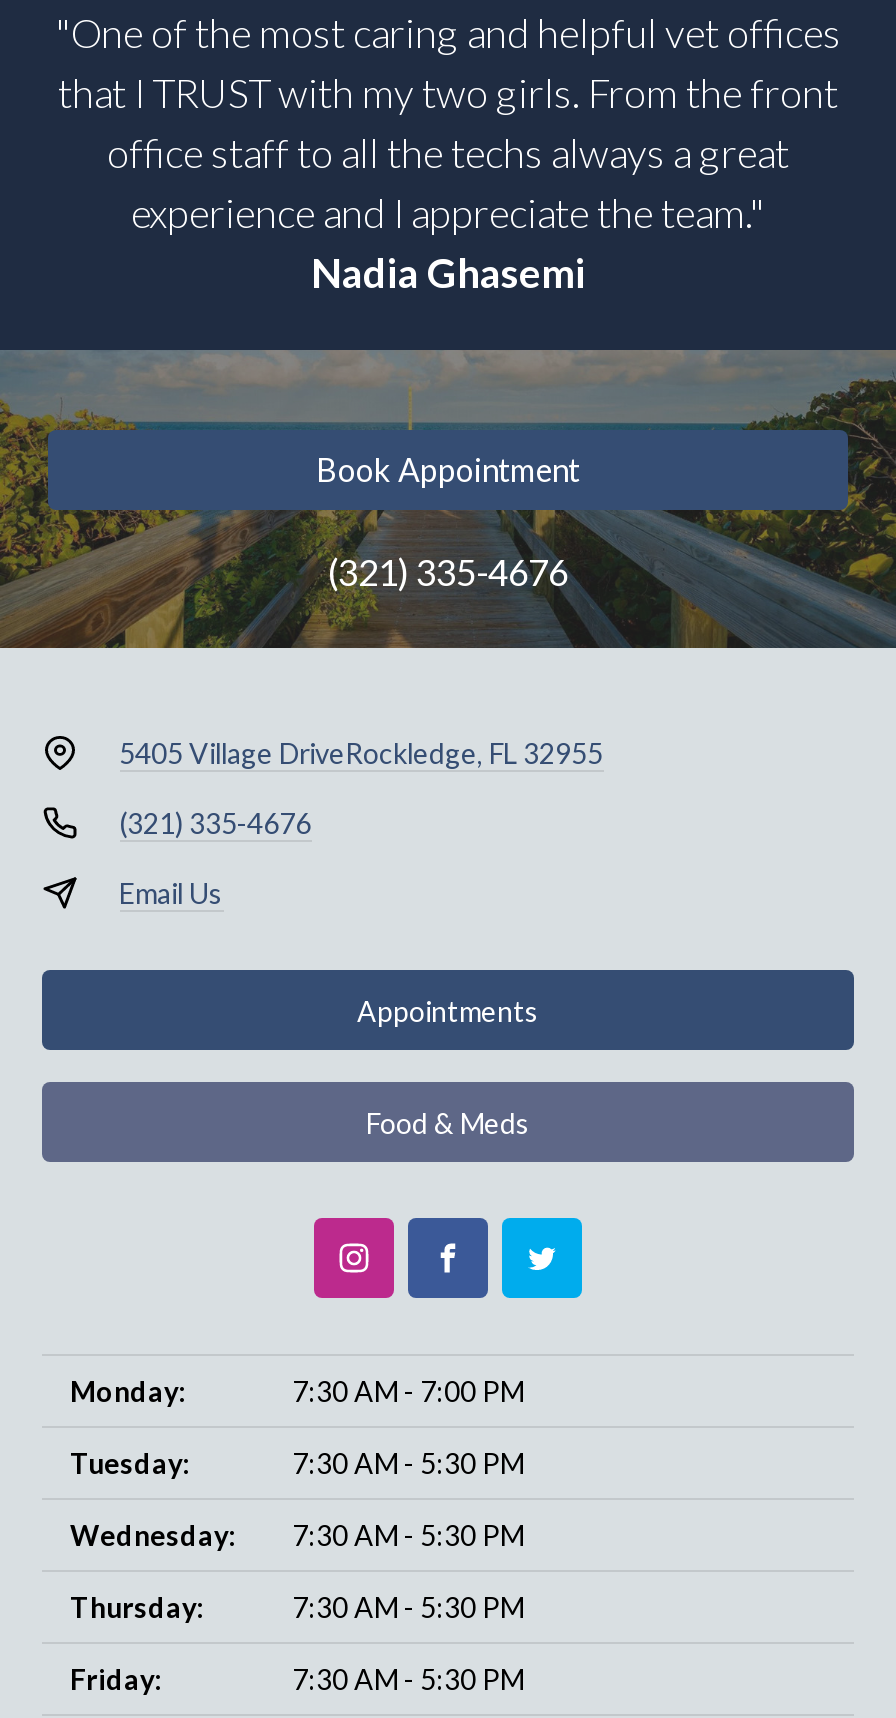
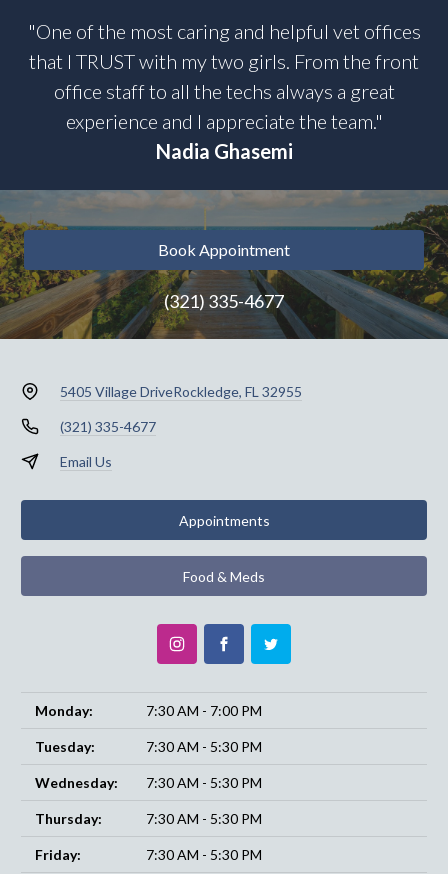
- (321) 335-4676
+ (321) 335-4677

- (321) 335-4676
+ (321) 335-4677
